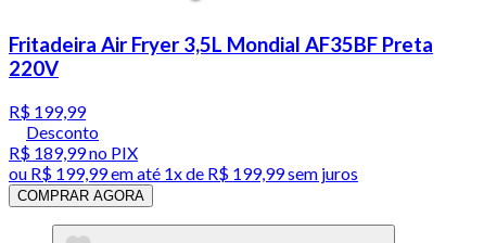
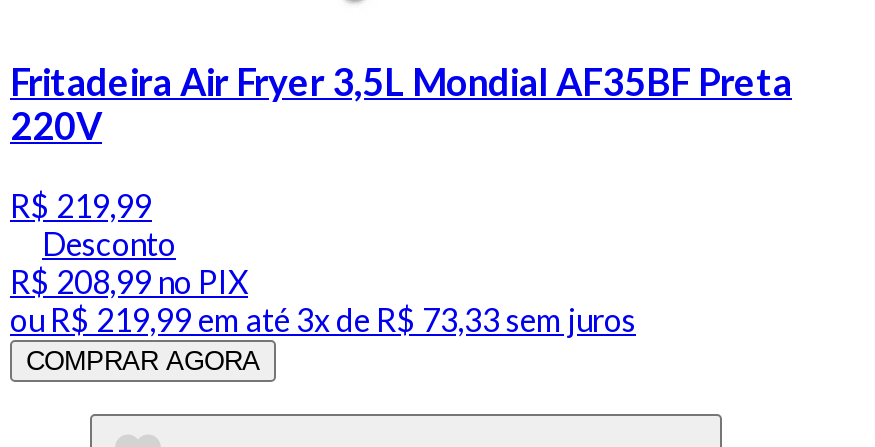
- R$ 199,99
+ R$ 219,99

- R$ 189,99no PIX
+ R$ 208,99no PIX

- ouR$ 199,99em até 1x de R$ 199,99 sem juros
+ ouR$ 219,99em até 3x de R$ 73,33 sem juros
